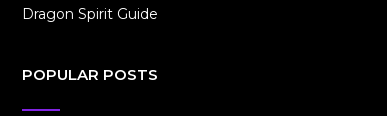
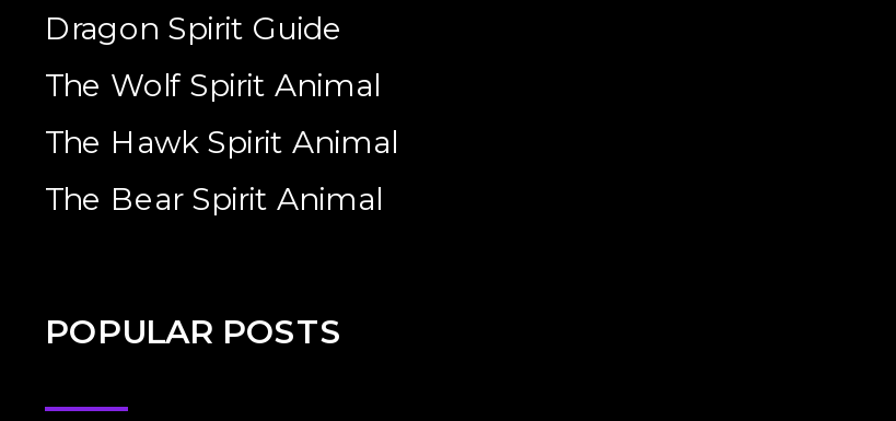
+ The Wolf Spirit Animal
+ The Hawk Spirit Animal
+ The Bear Spirit Animal
